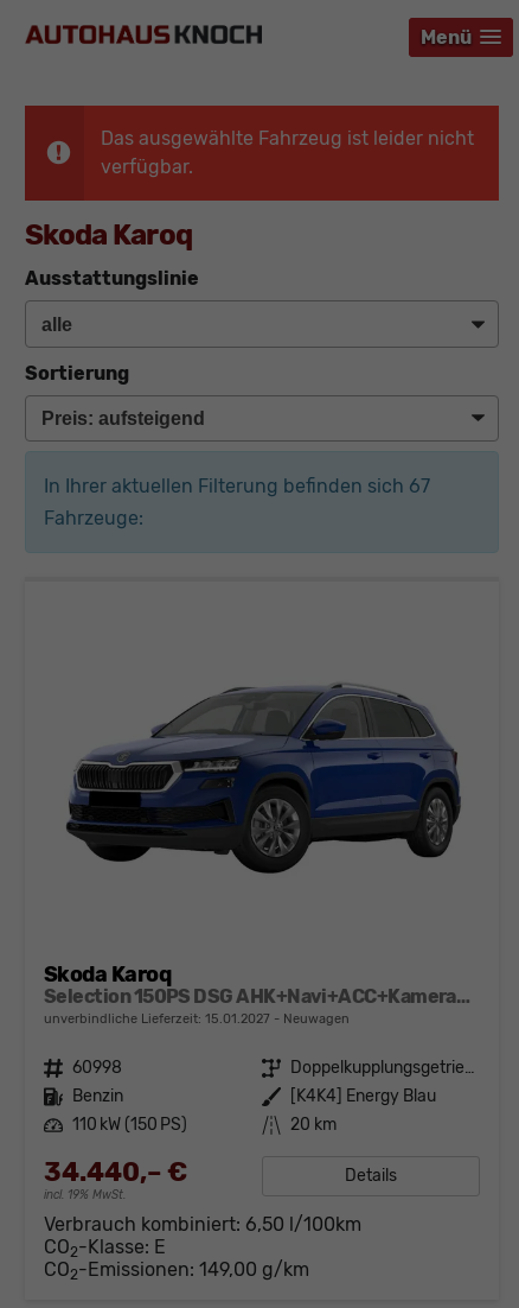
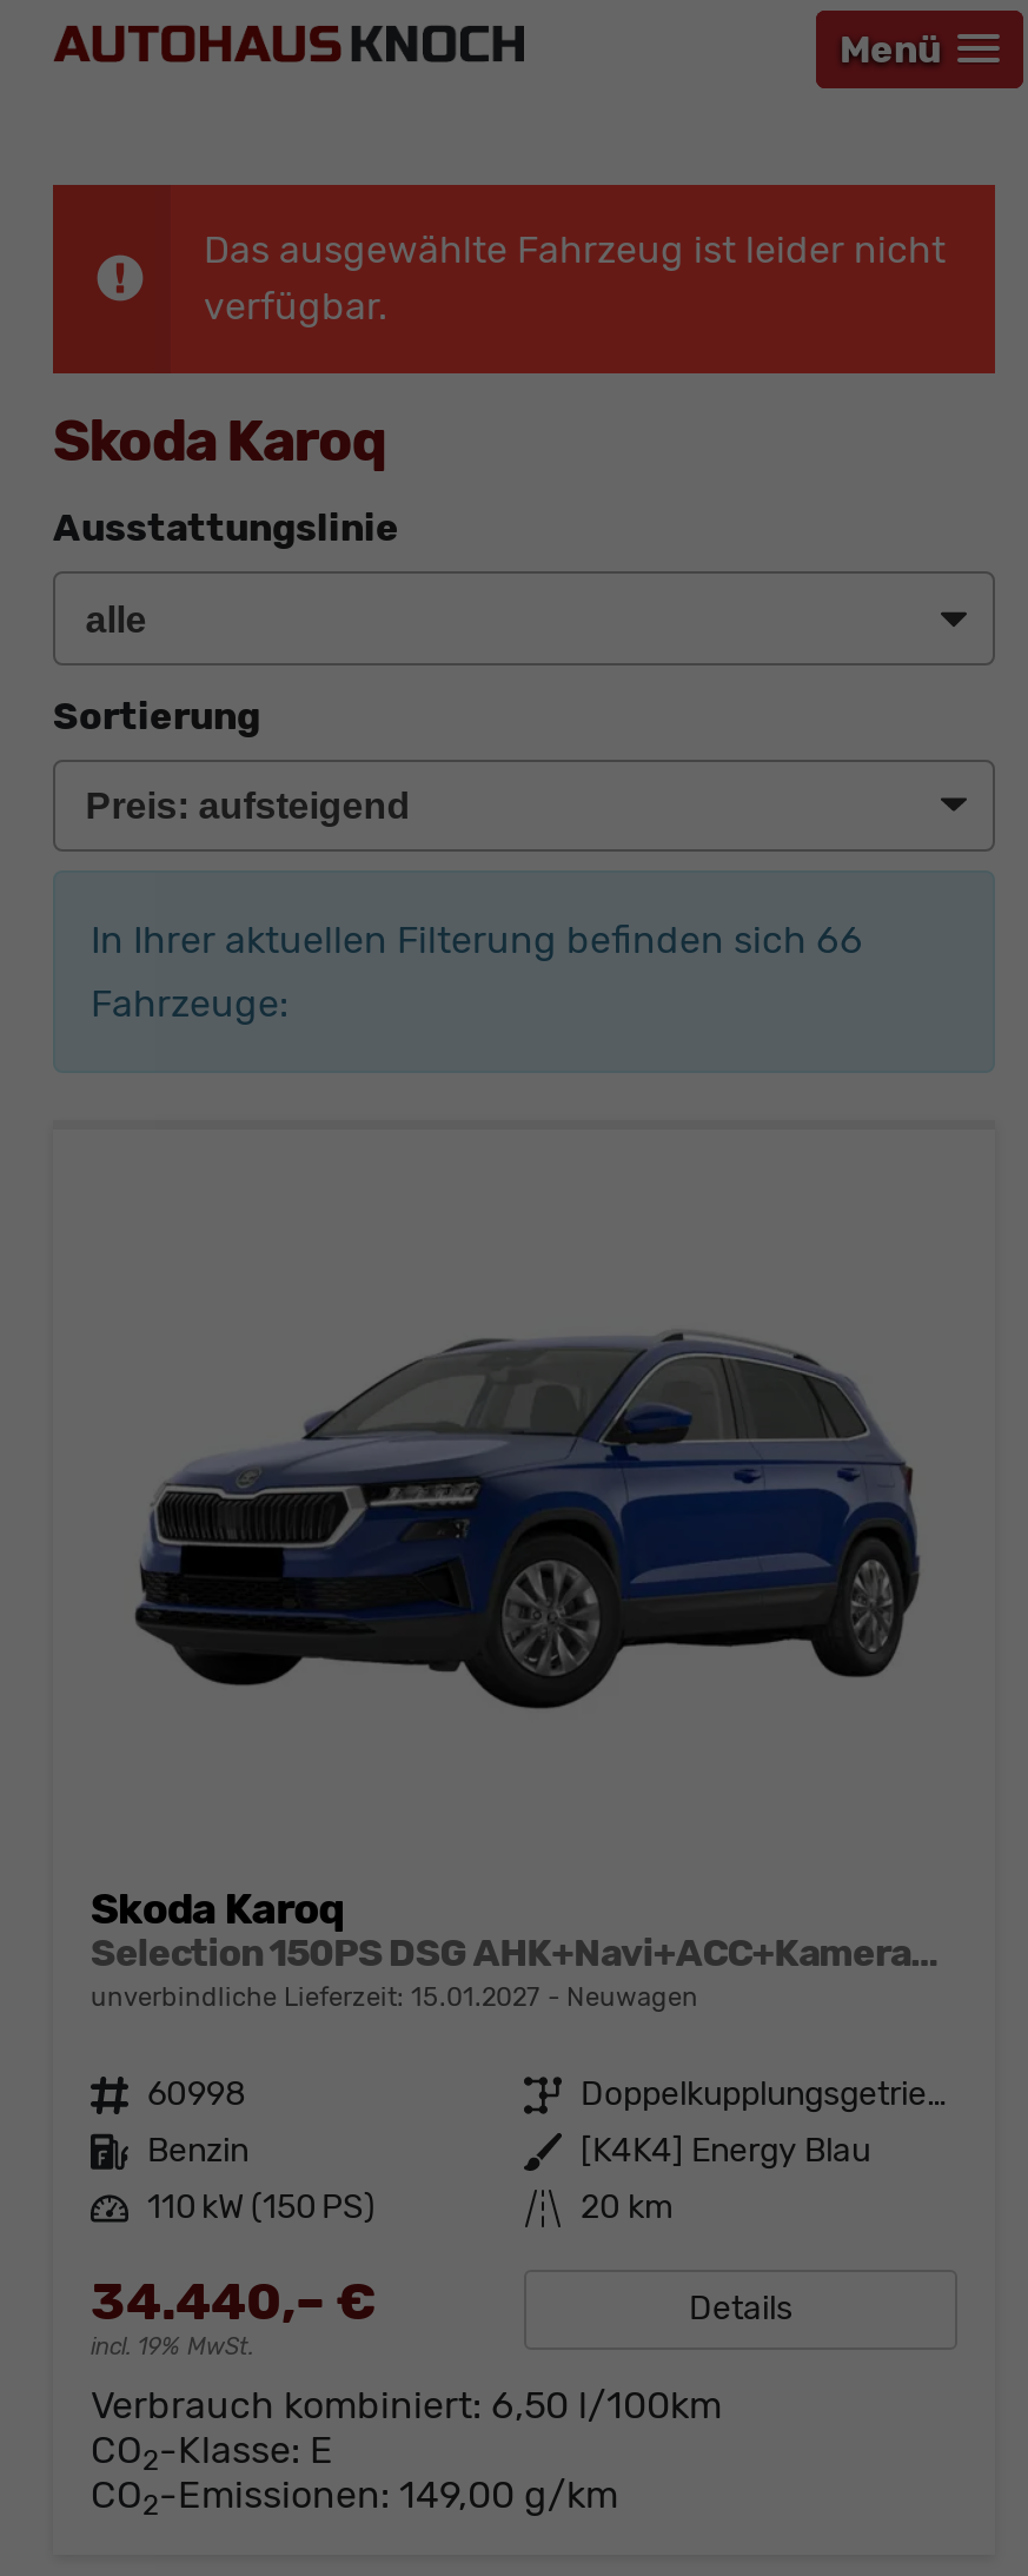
- In Ihrer aktuellen Filterung befinden sich 67
+ In Ihrer aktuellen Filterung befinden sich 66
